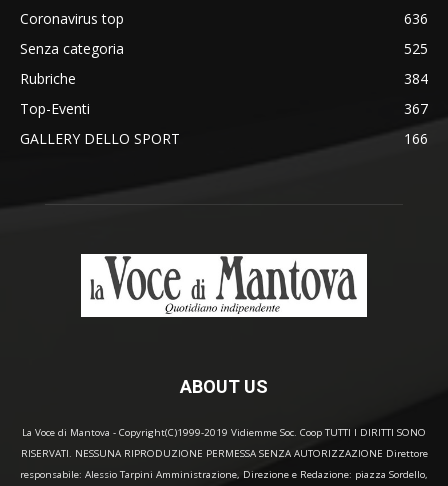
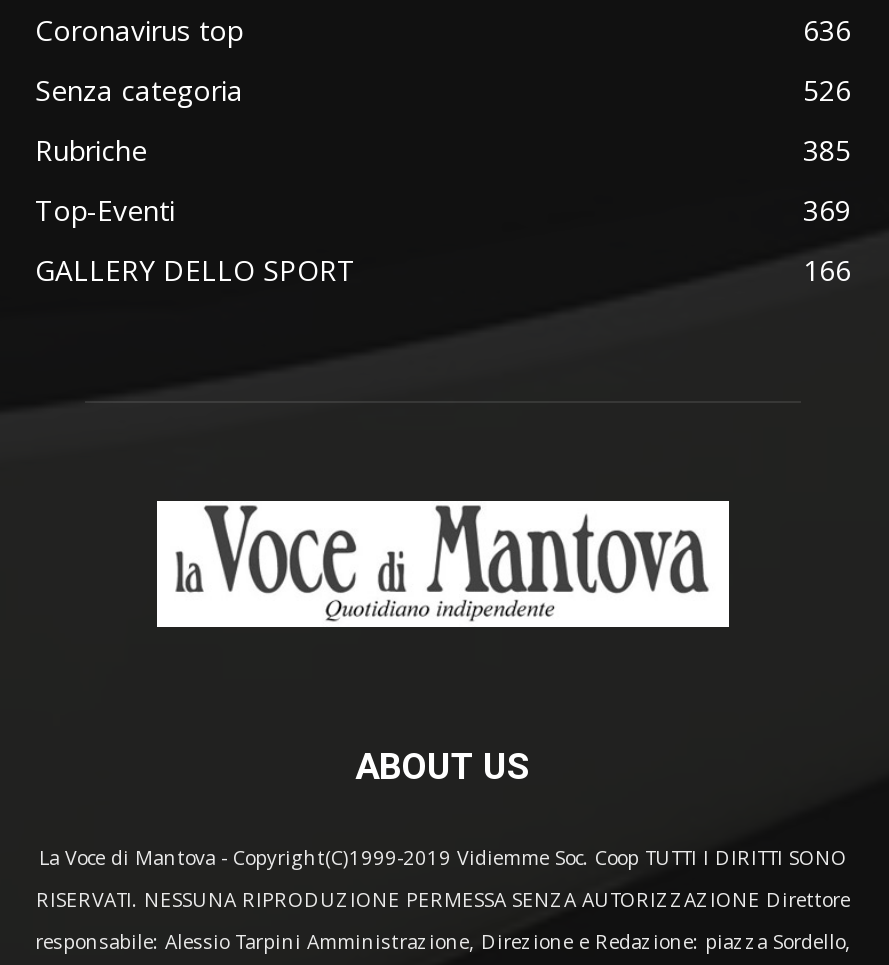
- 525
+ 526

- 384
+ 385

- 367
+ 369
